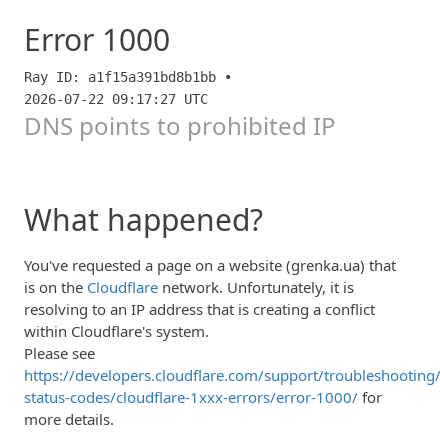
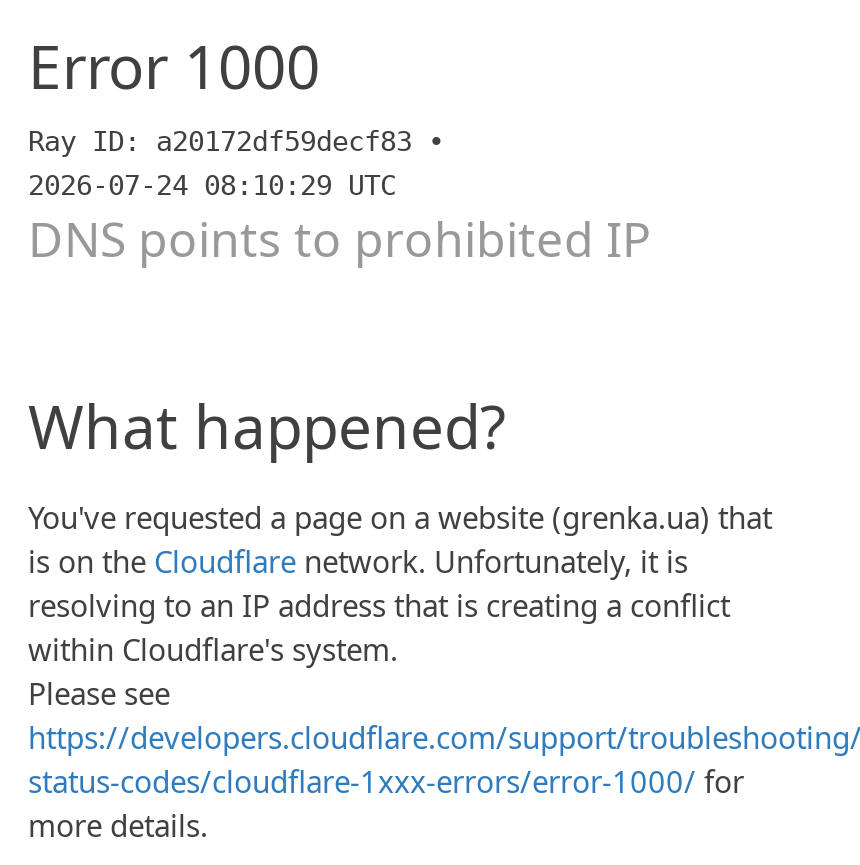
- Ray ID: a1f15a391bd8b1bb •
+ Ray ID: a20172df59decf83 •

- 2026-07-22 09:17:27 UTC
+ 2026-07-24 08:10:29 UTC
